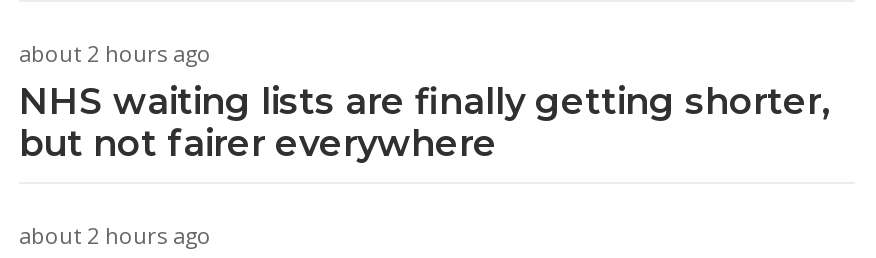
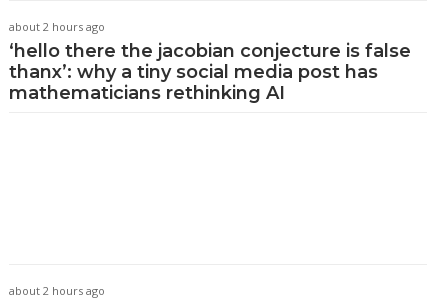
- NHS waiting lists are finally getting shorter,
- but not fairer everywhere
+ ‘hello there the jacobian conjecture is false
+ thanx’: why a tiny social media post has
+ mathematicians rethinking AI
